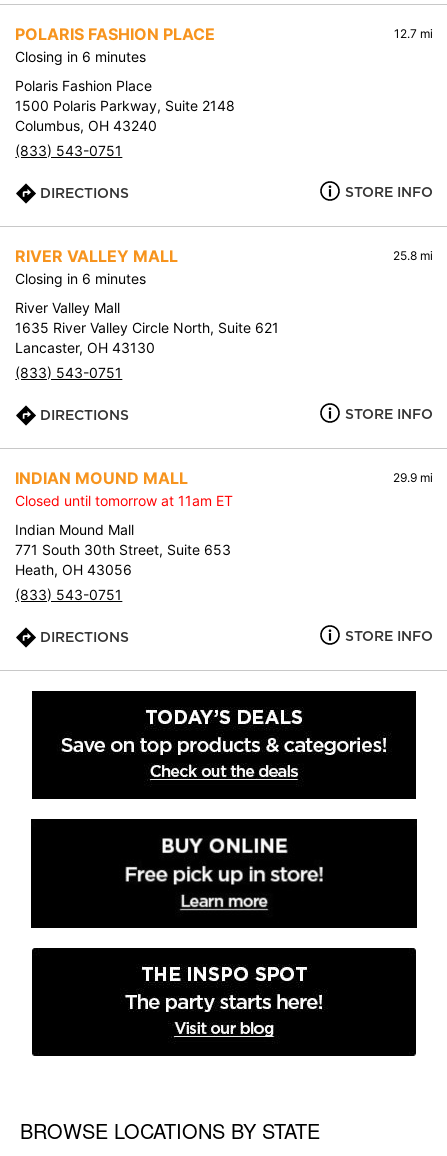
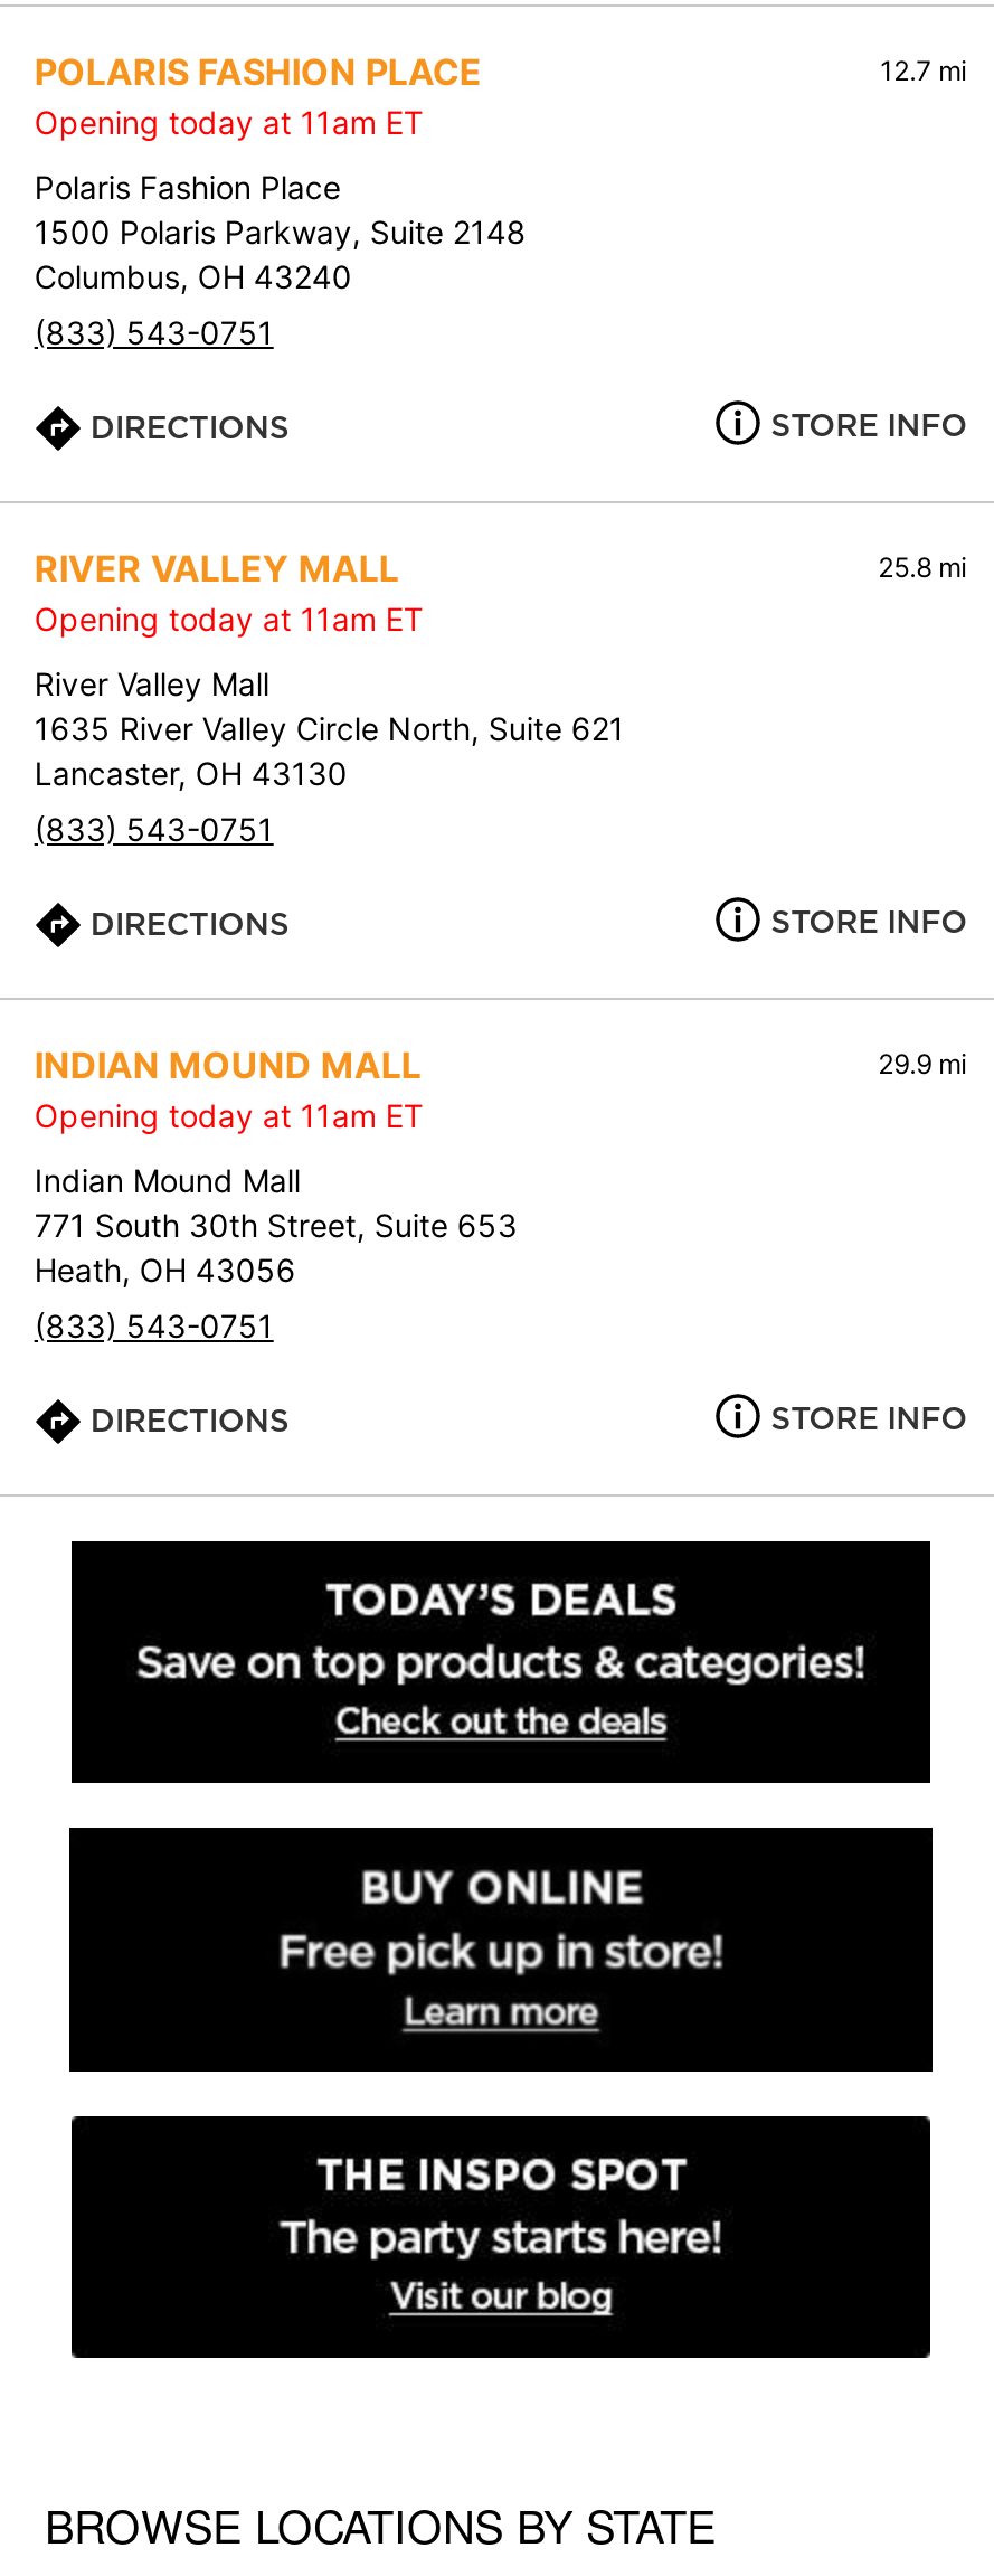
- Closing in 6 minutes
+ Opening today at 11am ET

- Closing in 6 minutes
+ Opening today at 11am ET

- Closed until tomorrow at 11am ET
+ Opening today at 11am ET
